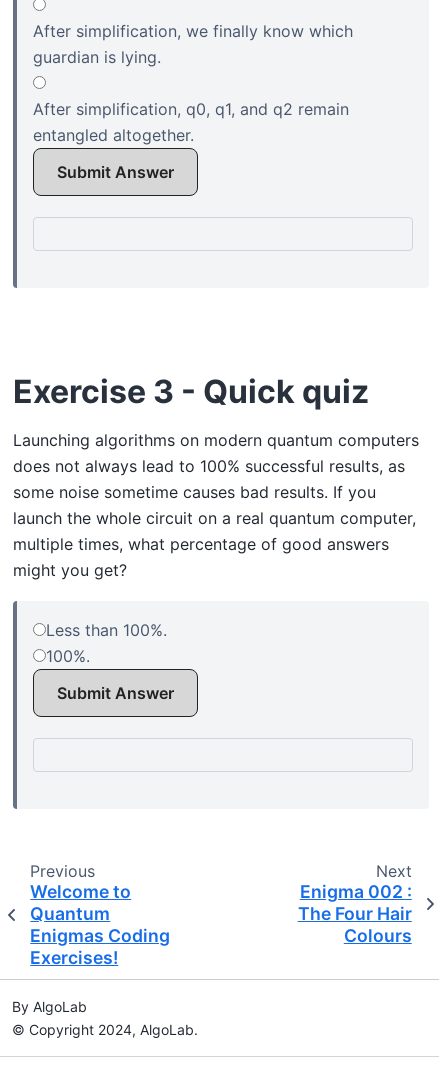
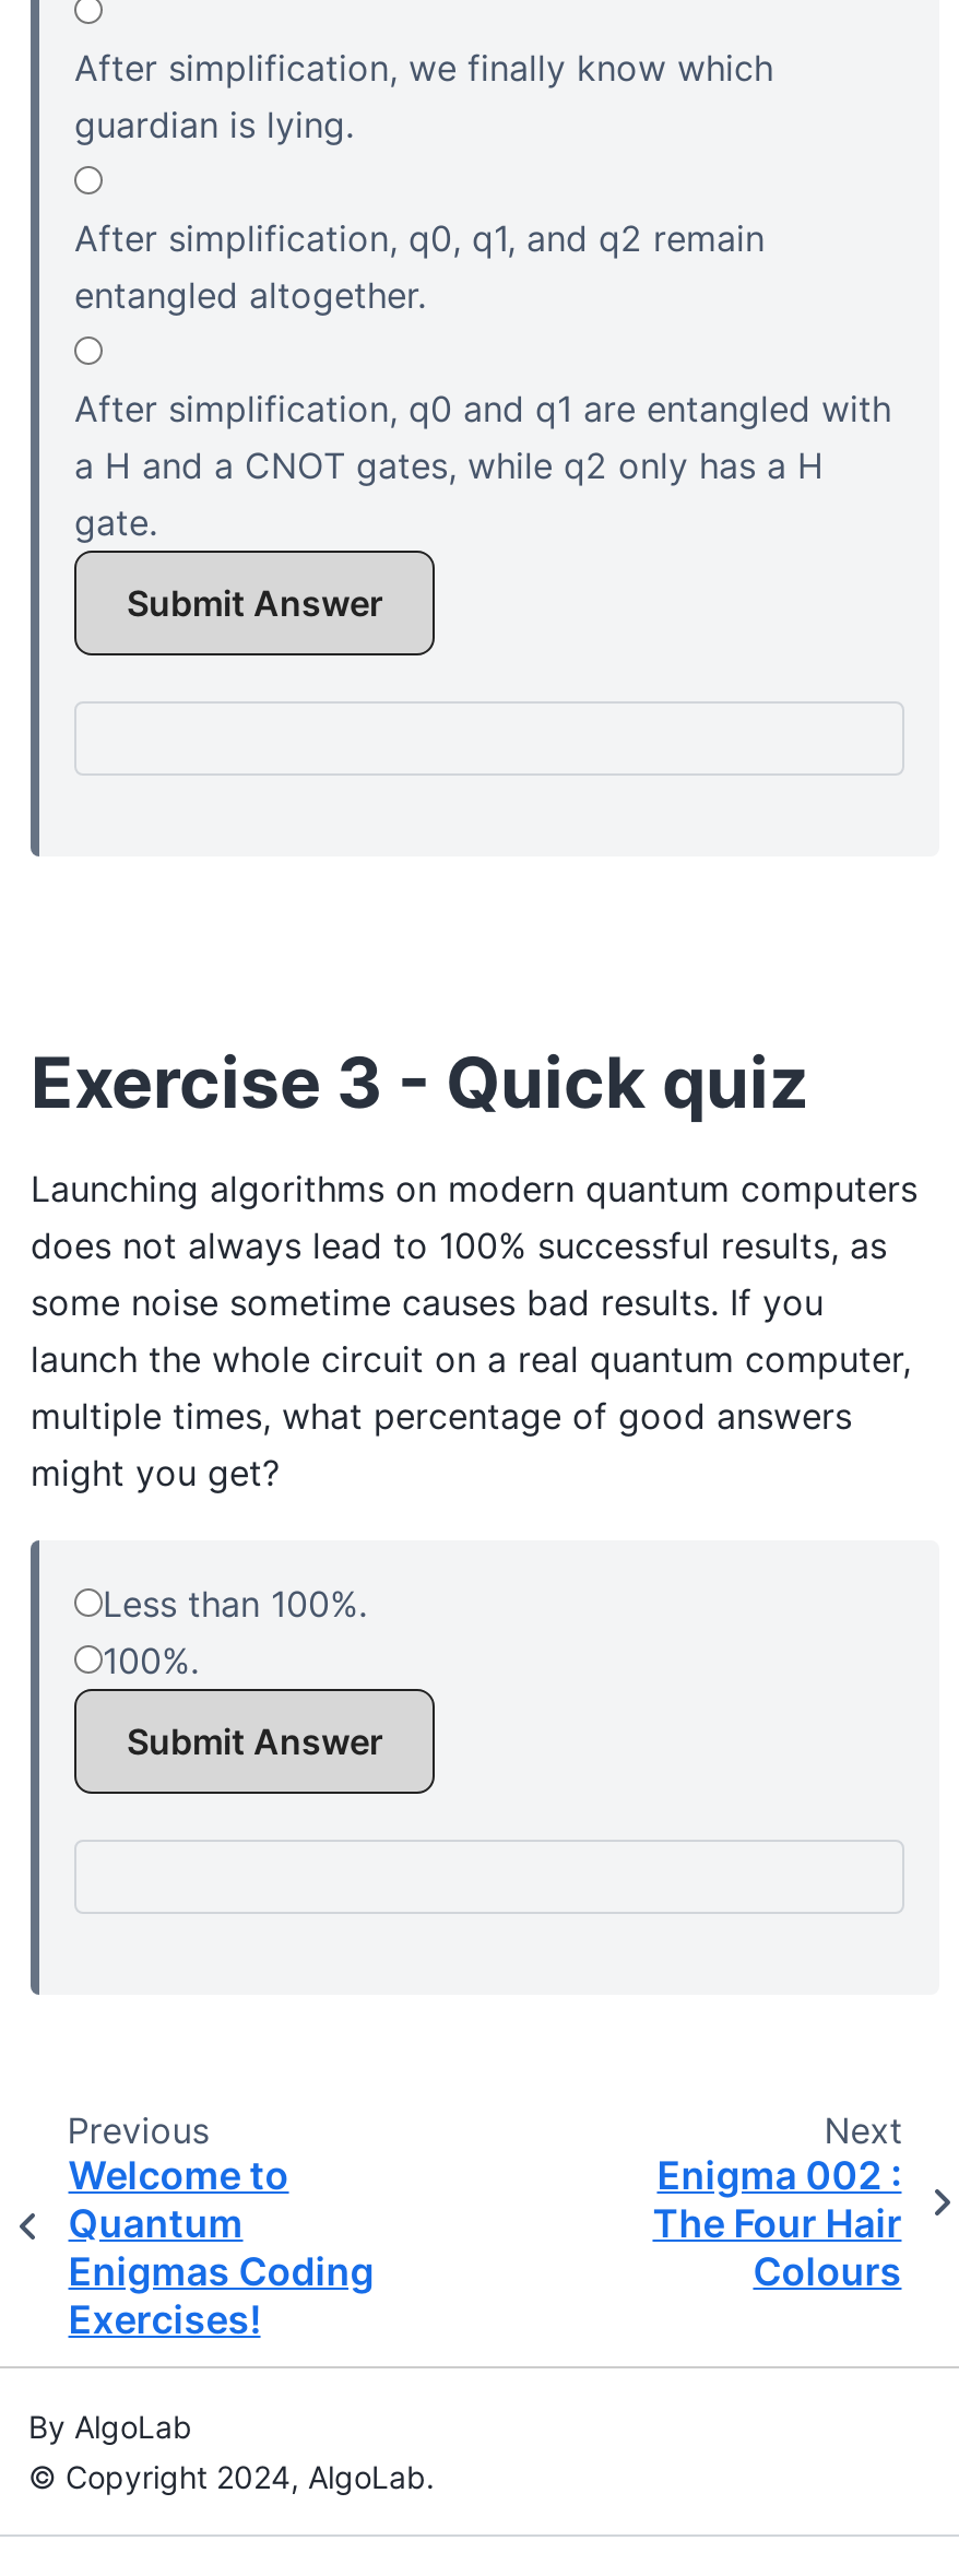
+ After simplification, q0 and q1 are entangled with
+ a H and a CNOT gates, while q2 only has a H
+ gate.
